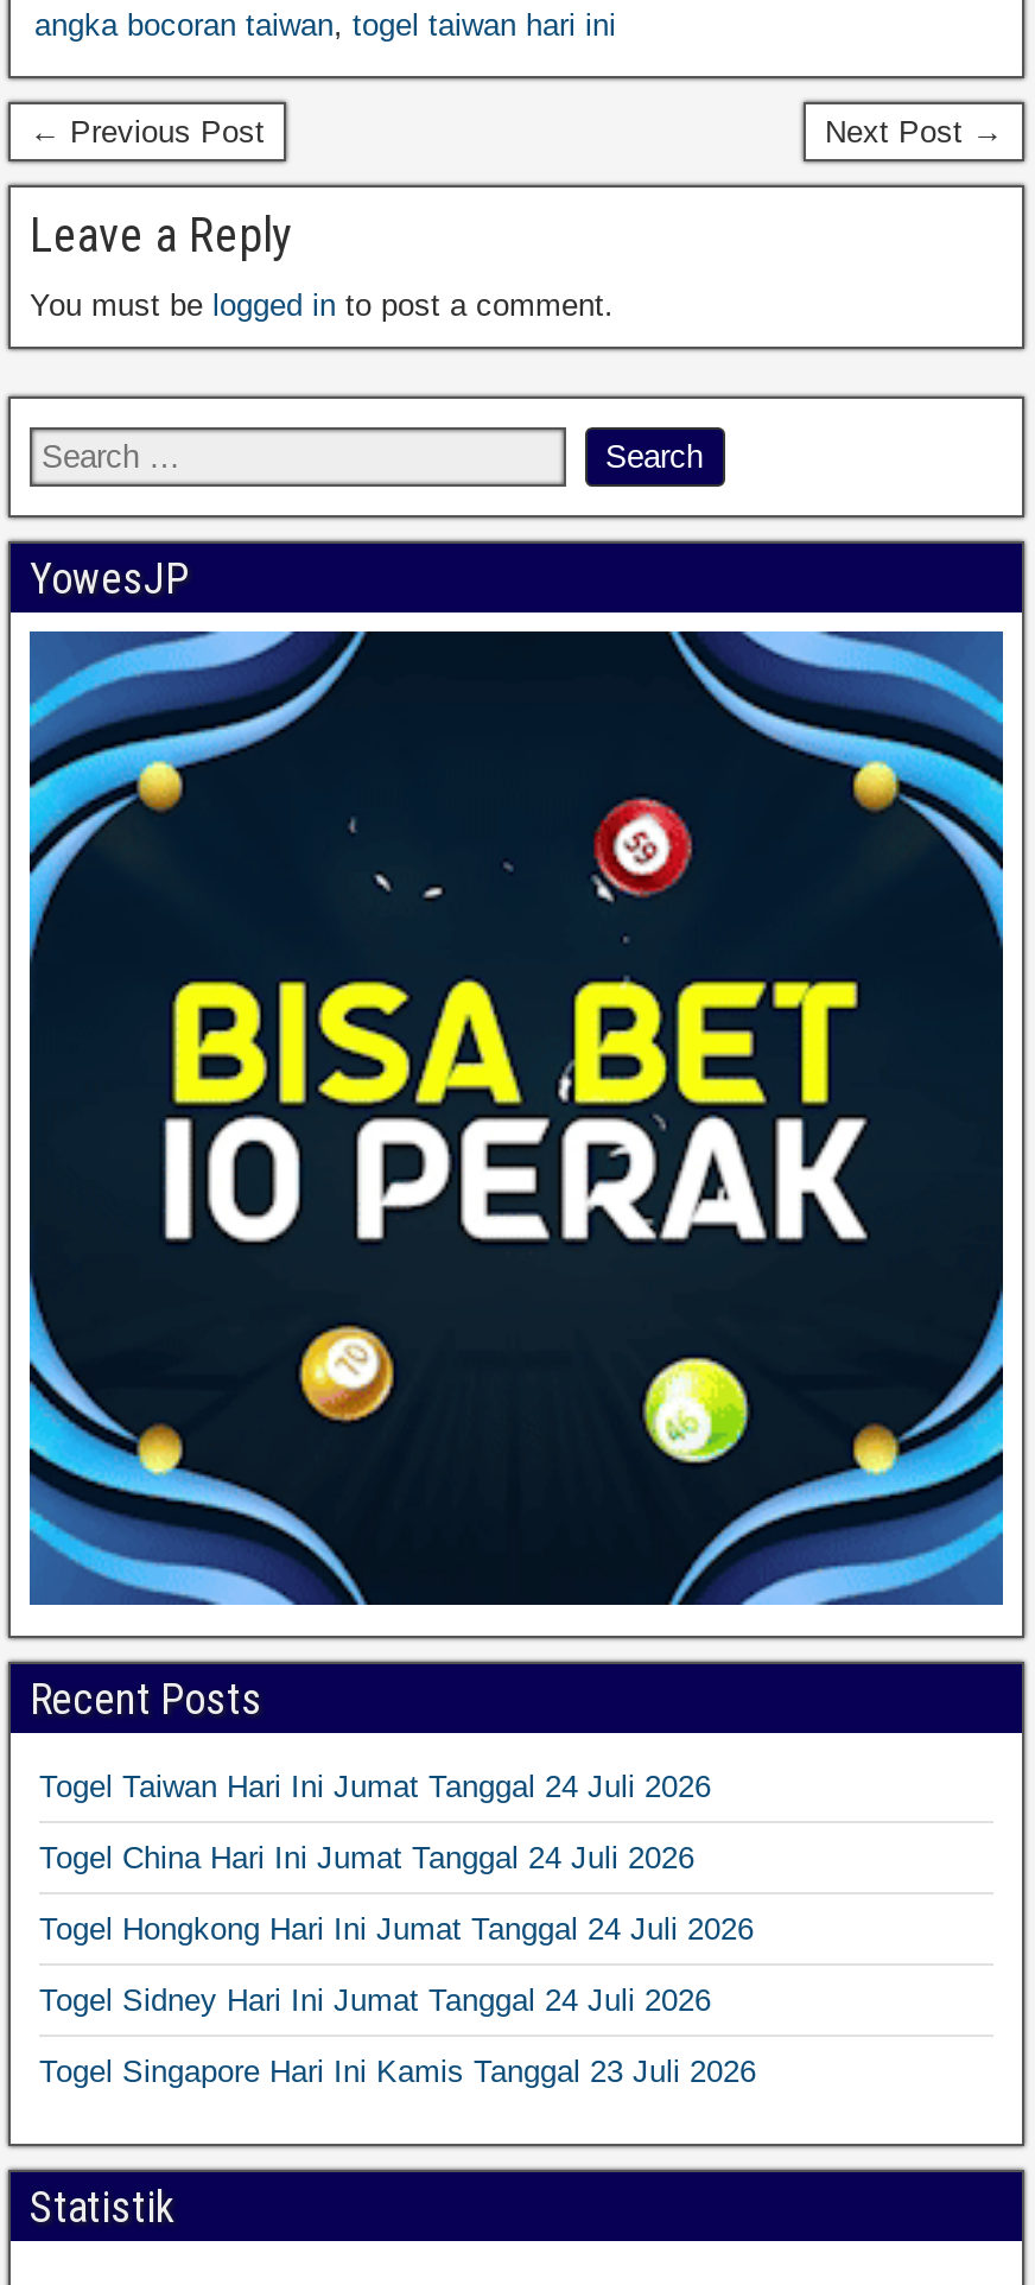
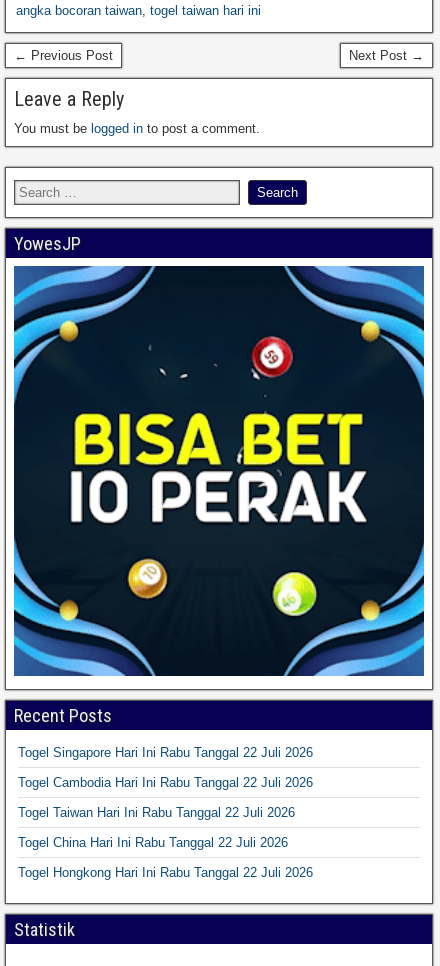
- Togel Taiwan Hari Ini Jumat Tanggal 24 Juli 2026
+ Togel Singapore Hari Ini Rabu Tanggal 22 Juli 2026

- Togel China Hari Ini Jumat Tanggal 24 Juli 2026
+ Togel Cambodia Hari Ini Rabu Tanggal 22 Juli 2026

- Togel Hongkong Hari Ini Jumat Tanggal 24 Juli 2026
+ Togel Taiwan Hari Ini Rabu Tanggal 22 Juli 2026

- Togel Sidney Hari Ini Jumat Tanggal 24 Juli 2026
+ Togel China Hari Ini Rabu Tanggal 22 Juli 2026

- Togel Singapore Hari Ini Kamis Tanggal 23 Juli 2026
+ Togel Hongkong Hari Ini Rabu Tanggal 22 Juli 2026
